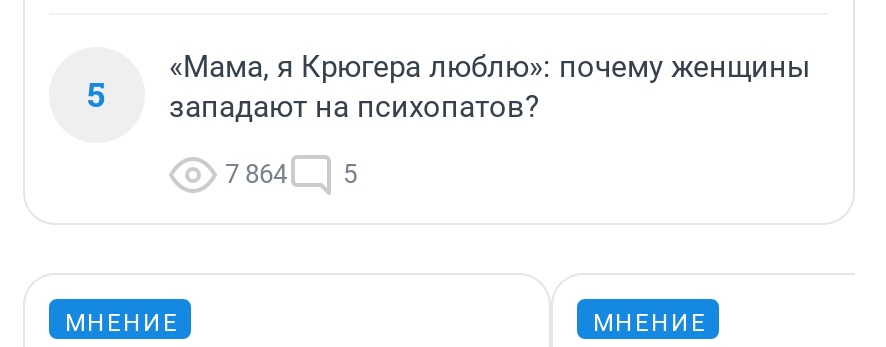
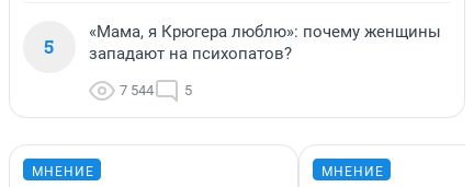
- 7 864 5
+ 7 544 5
